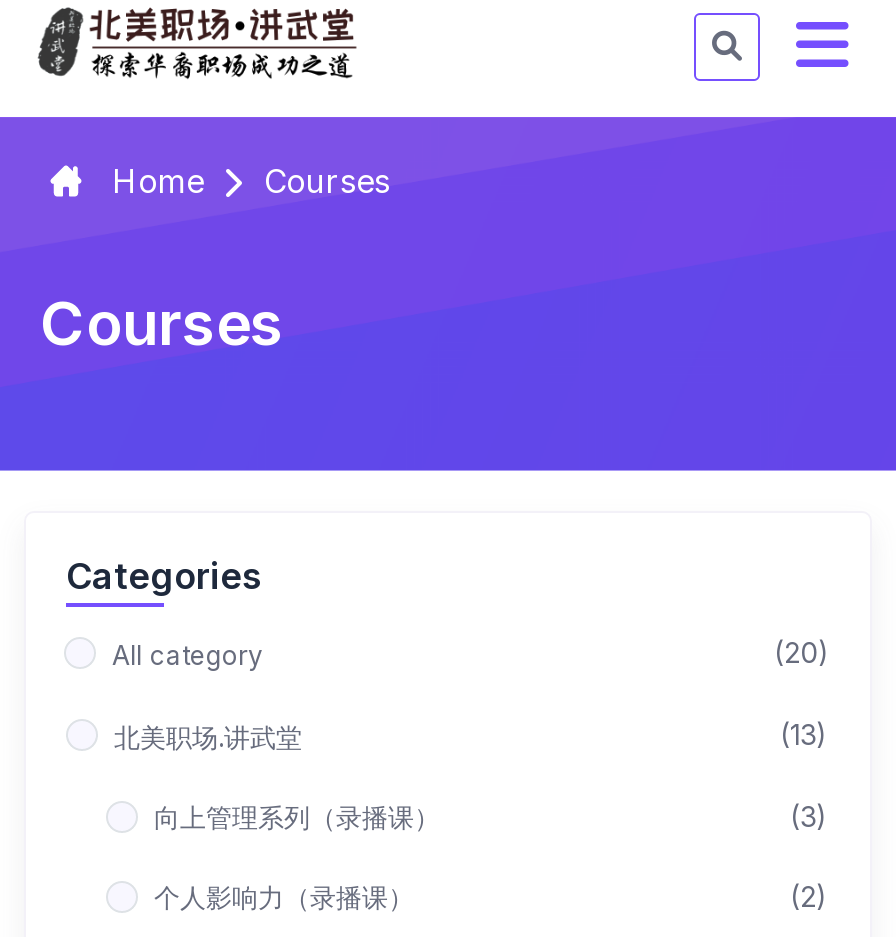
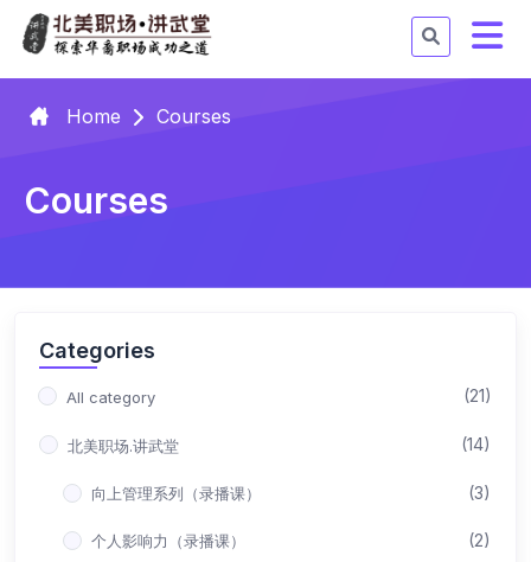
- (20)
+ (21)

- (13)
+ (14)
